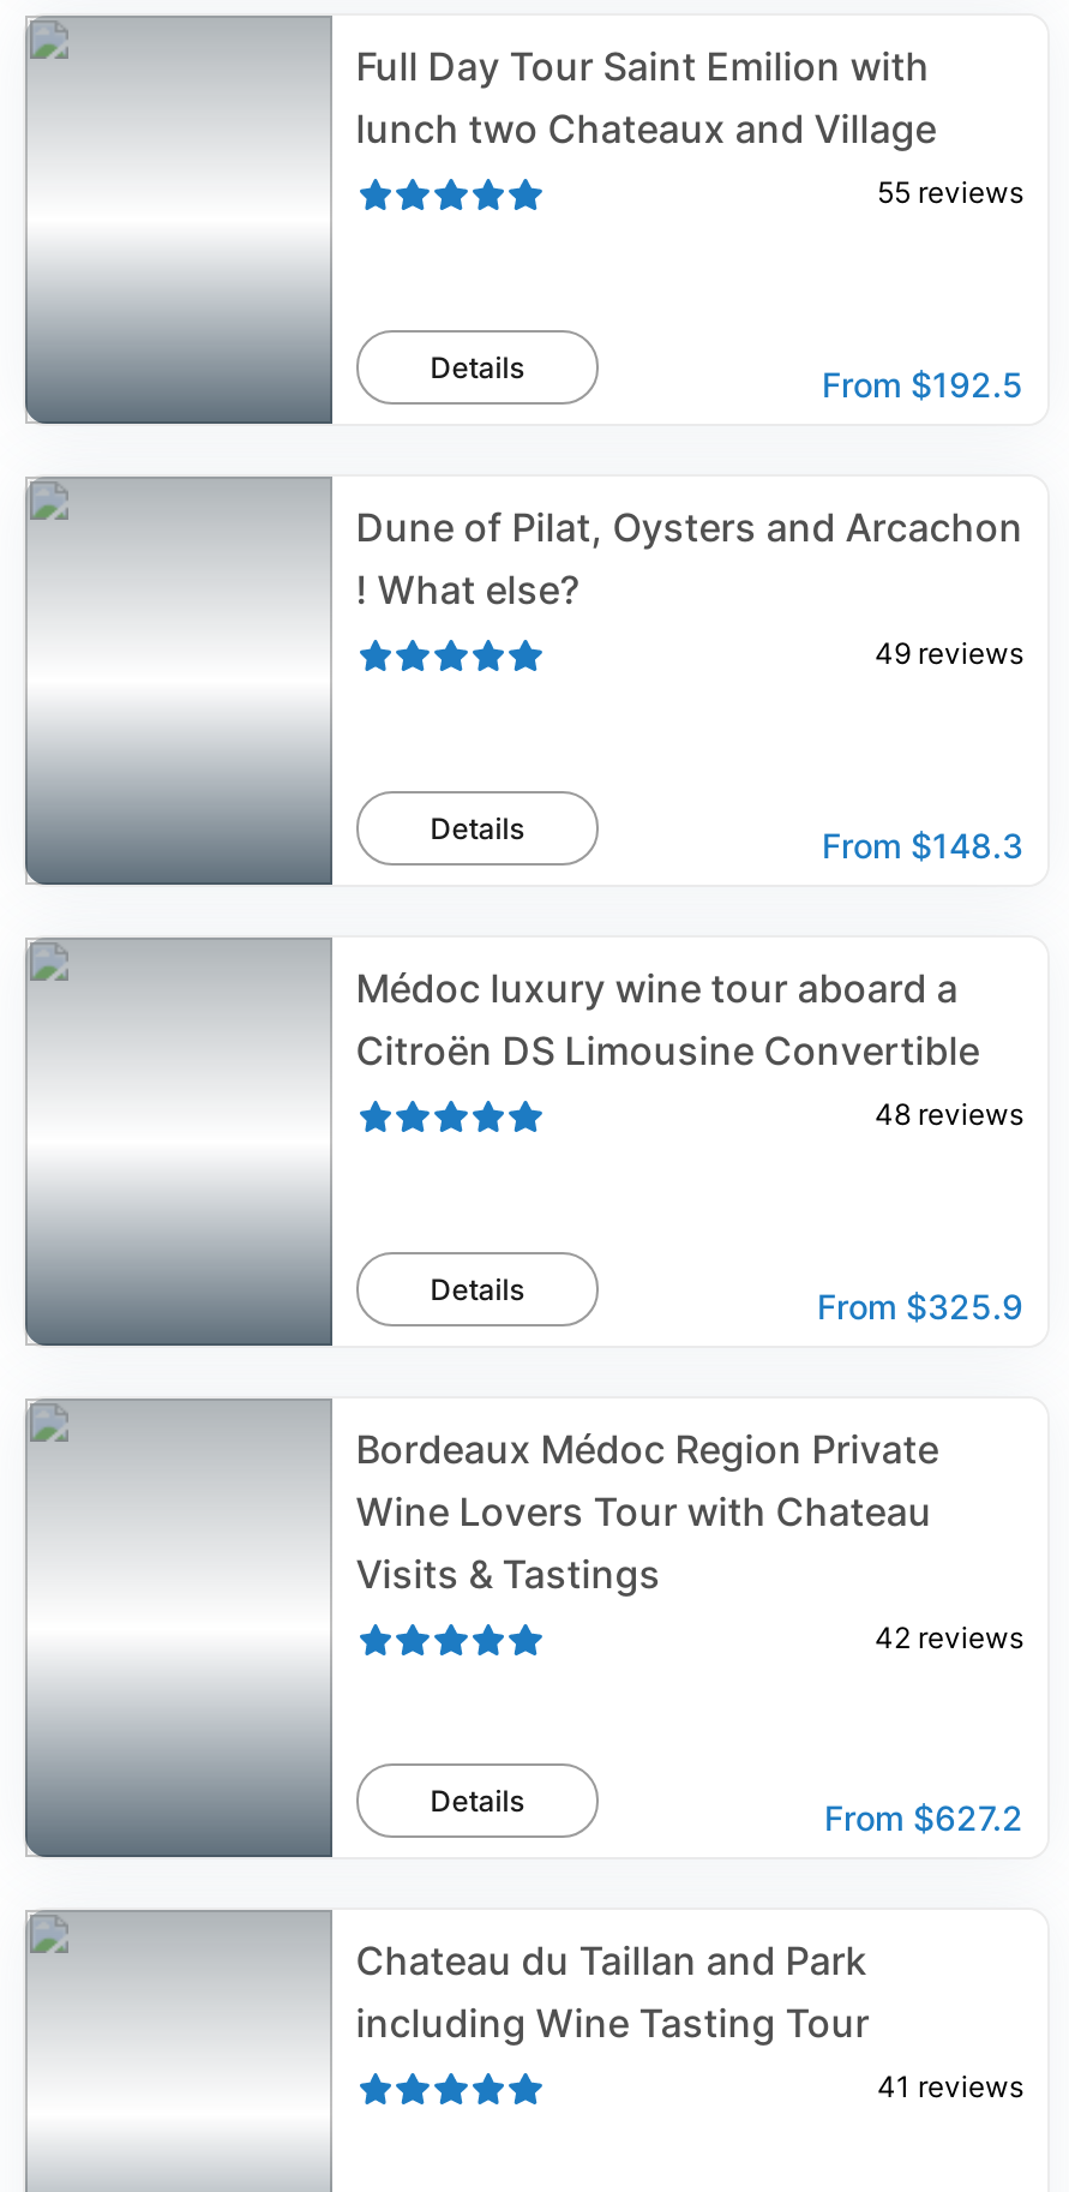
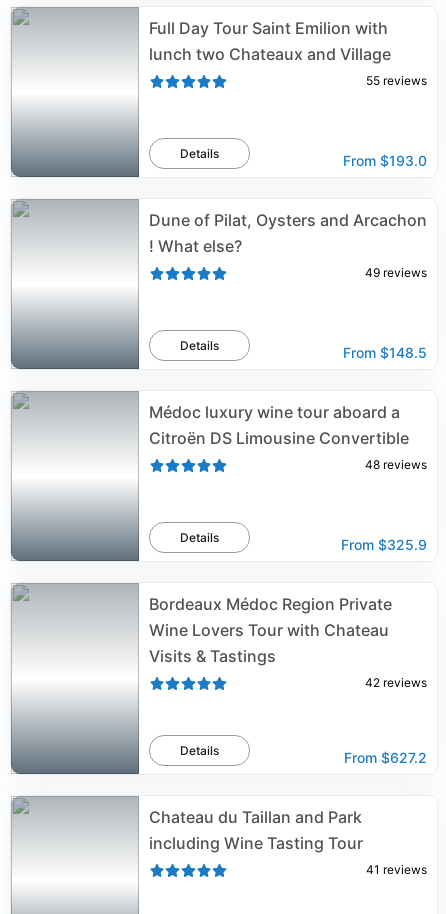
- From $192.5
+ From $193.0

- From $148.3
+ From $148.5
